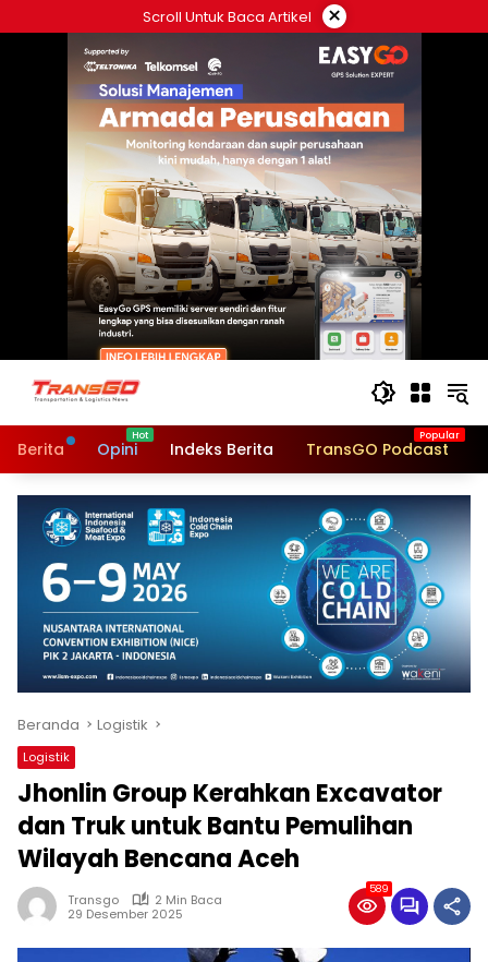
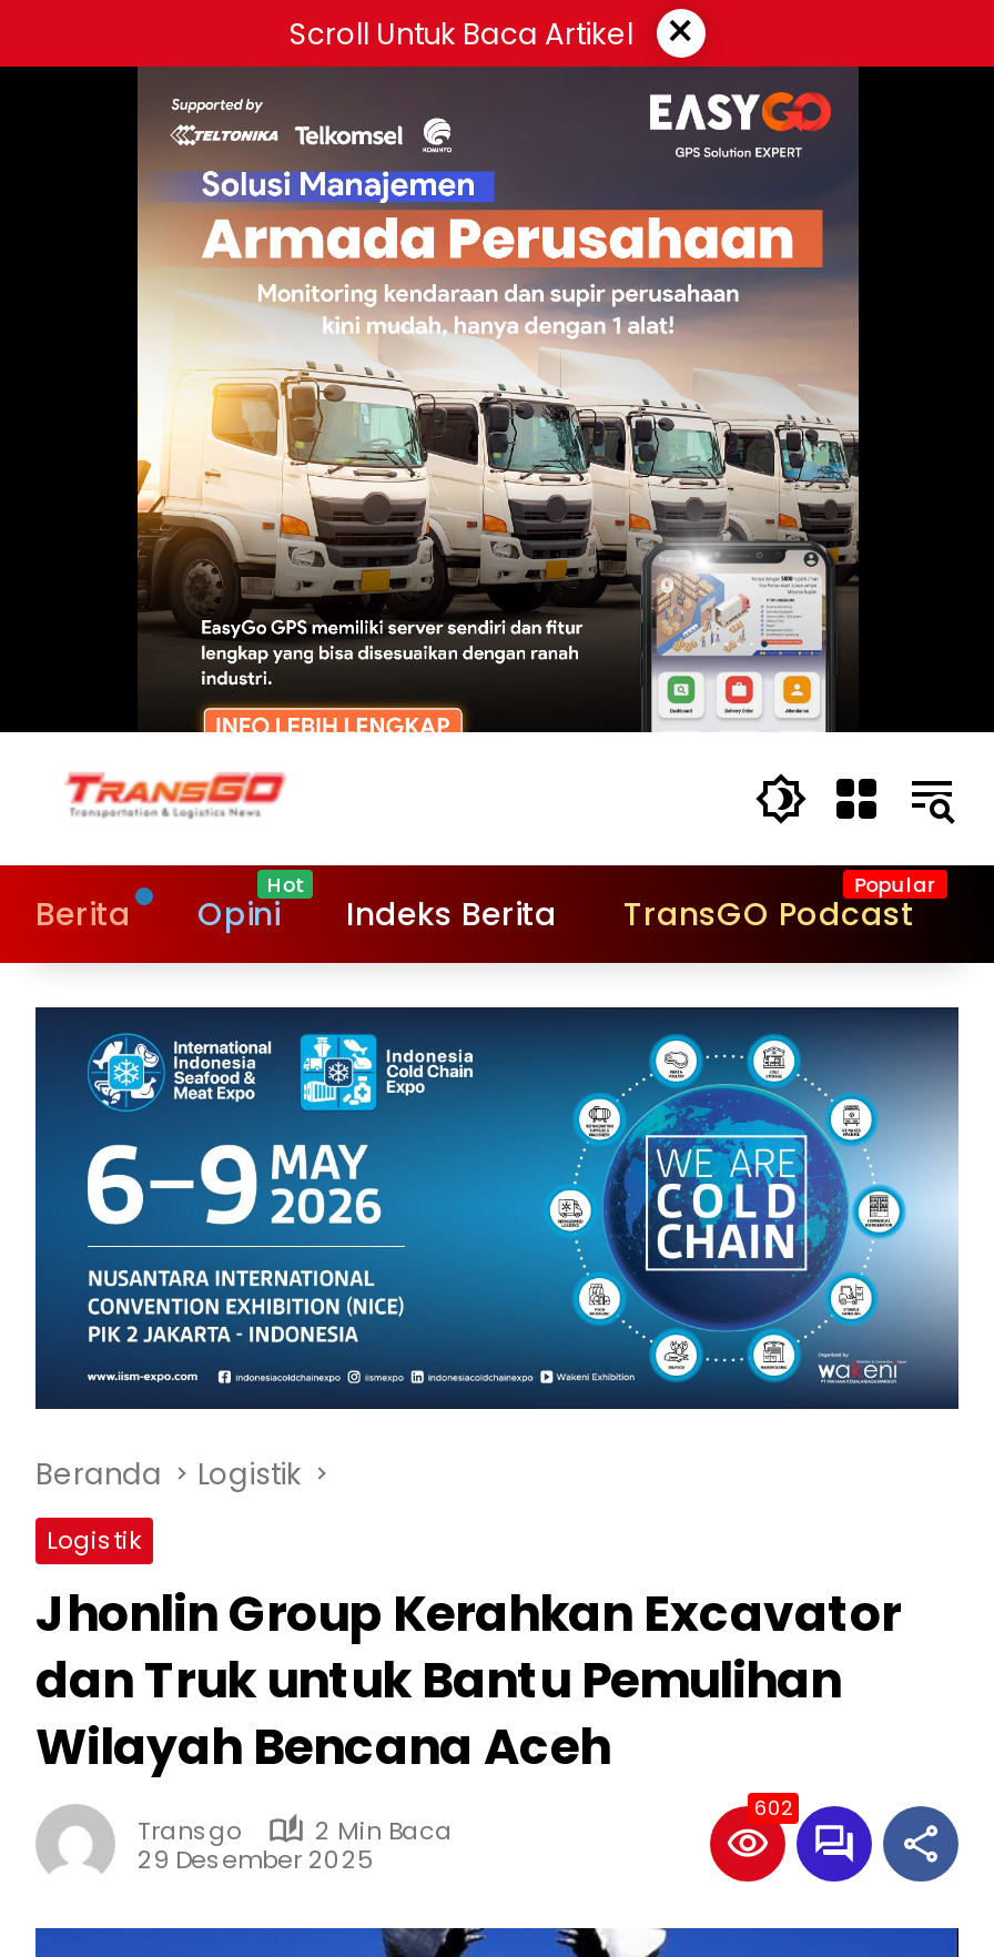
- 589
+ 602
